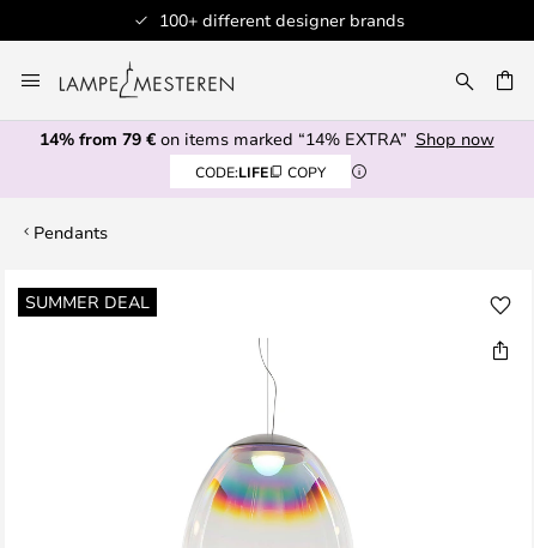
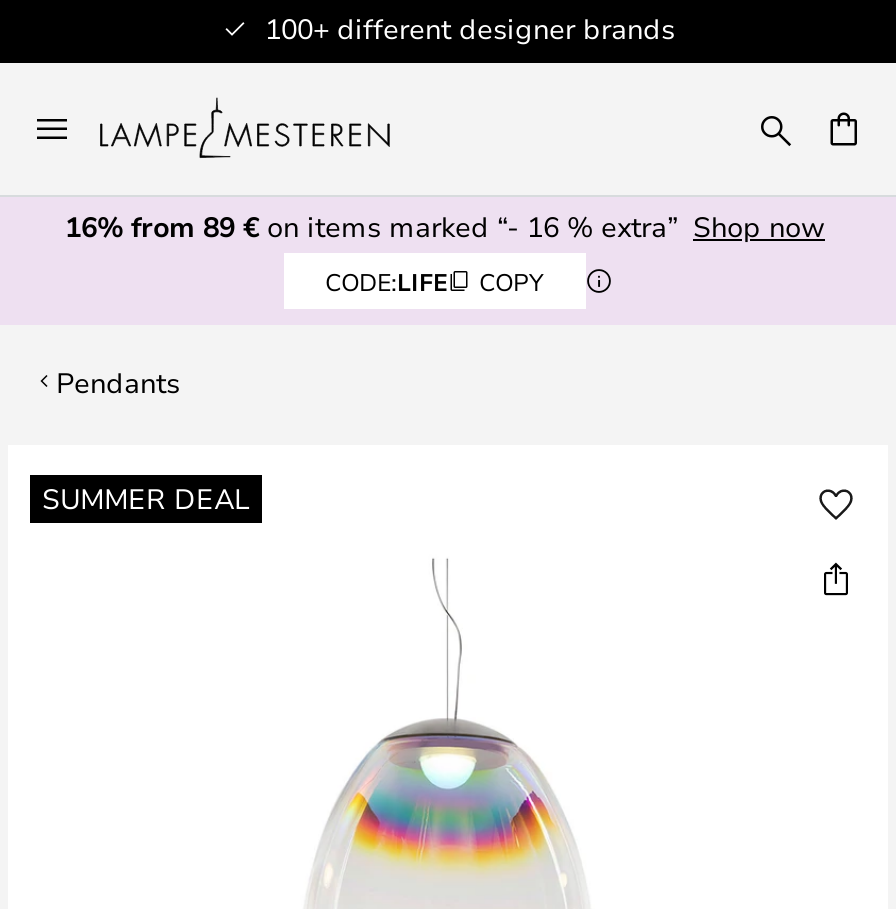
- 14% from 79 €on items marked “14% EXTRA” Shop now
+ 16% from 89 €on items marked “- 16 % extra” Shop now
